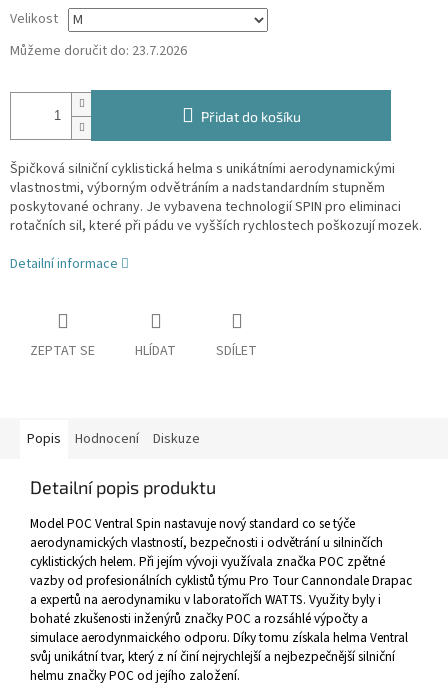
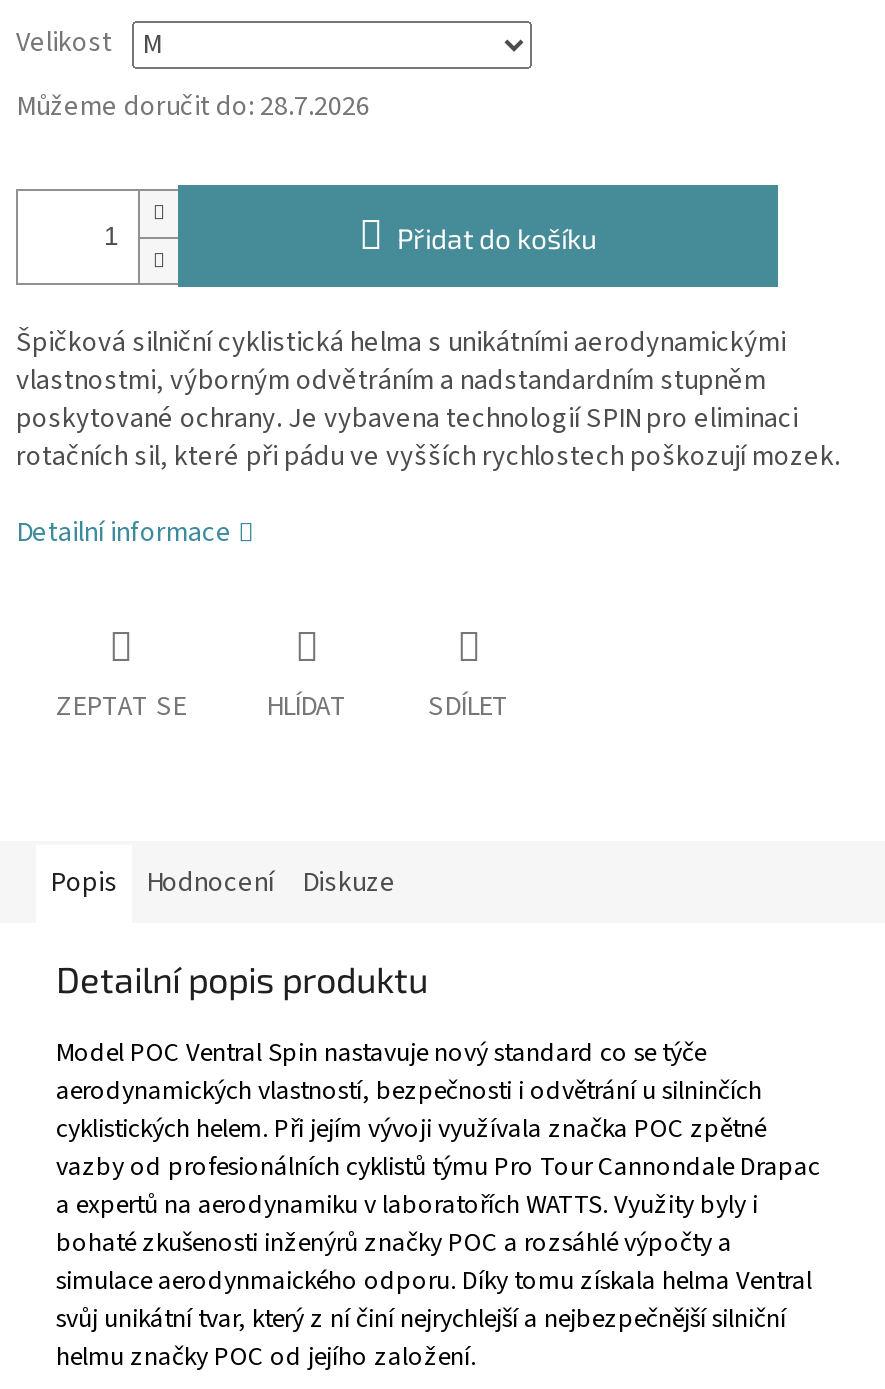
- Můžeme doručit do: 23.7.2026
+ Můžeme doručit do: 28.7.2026
